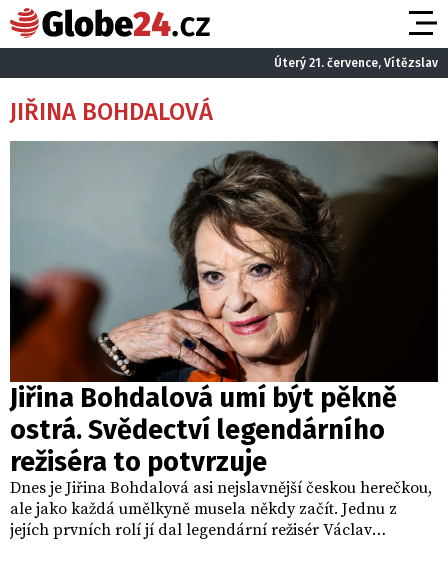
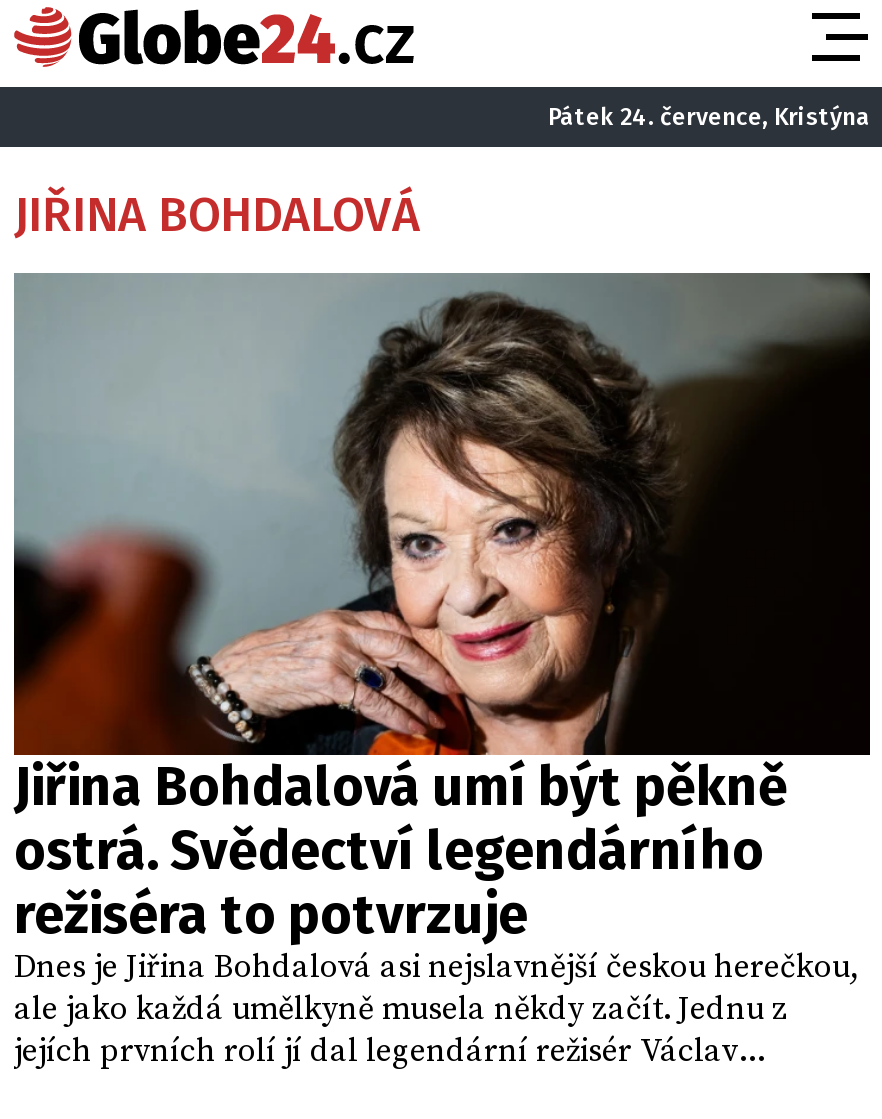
- Úterý 21. července, Vítězslav
+ Pátek 24. července, Kristýna
